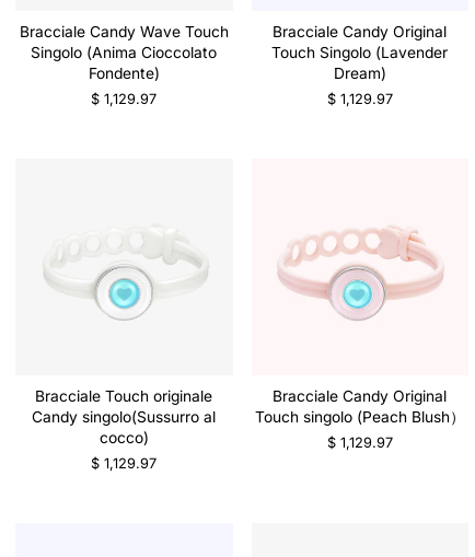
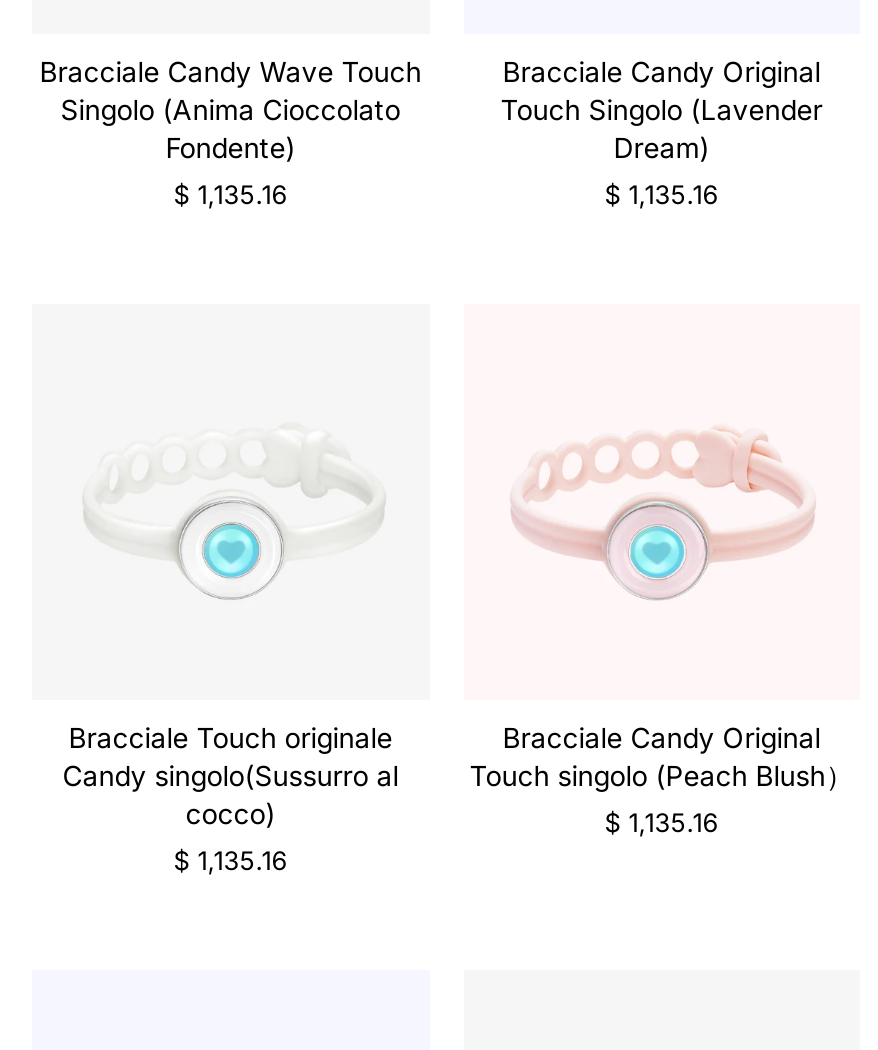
- $ 1,129.97
+ $ 1,135.16

- $ 1,129.97
+ $ 1,135.16

- $ 1,129.97
+ $ 1,135.16

- $ 1,129.97
+ $ 1,135.16
